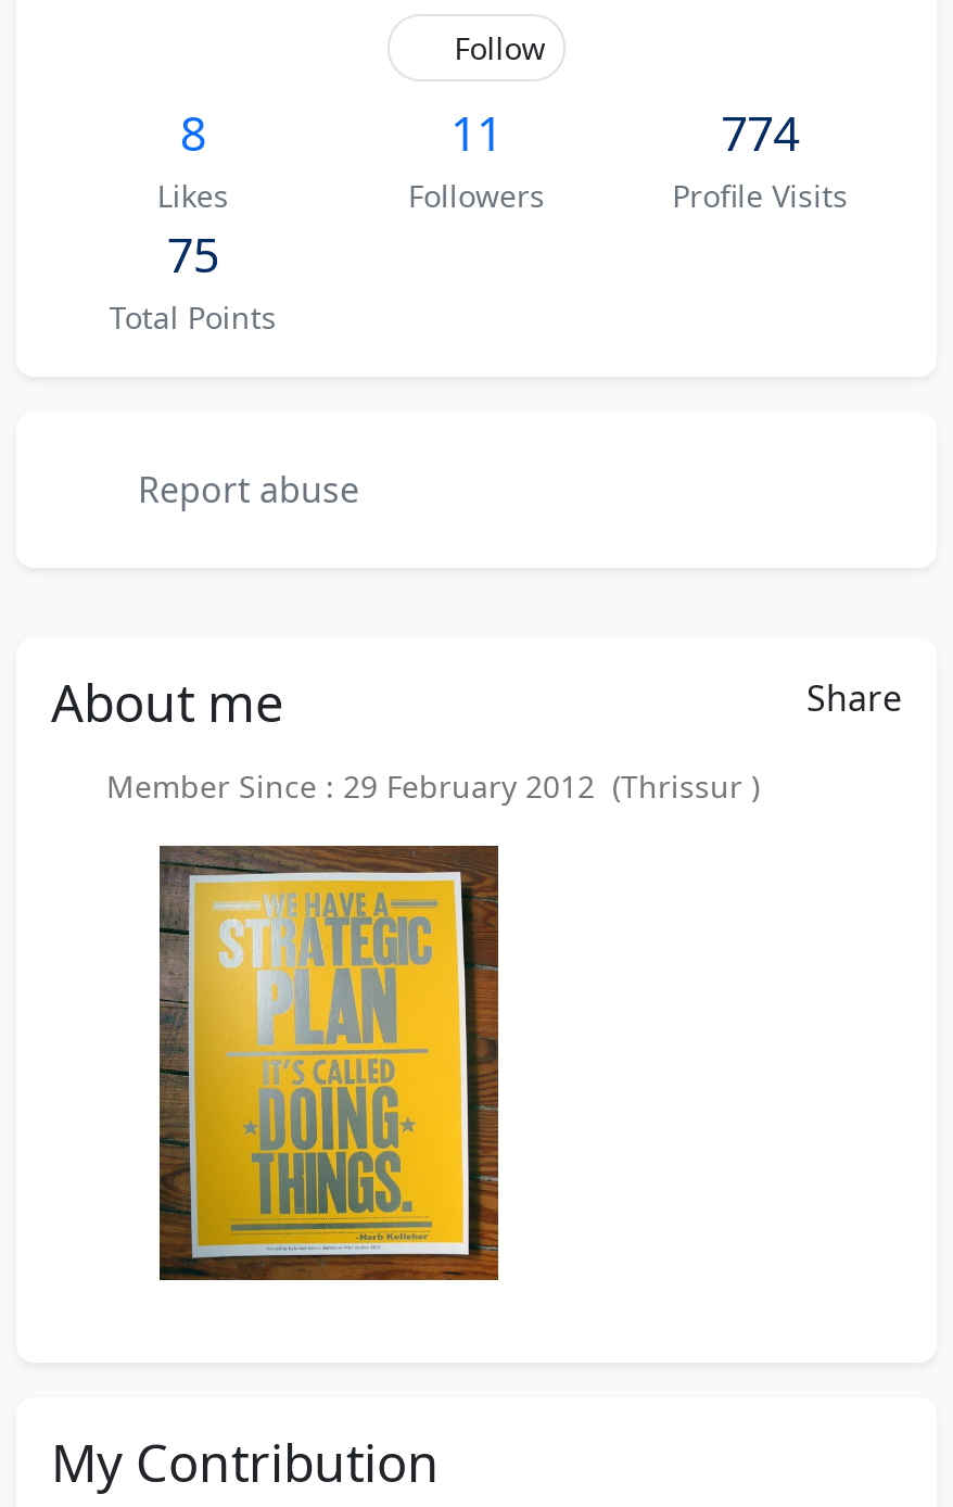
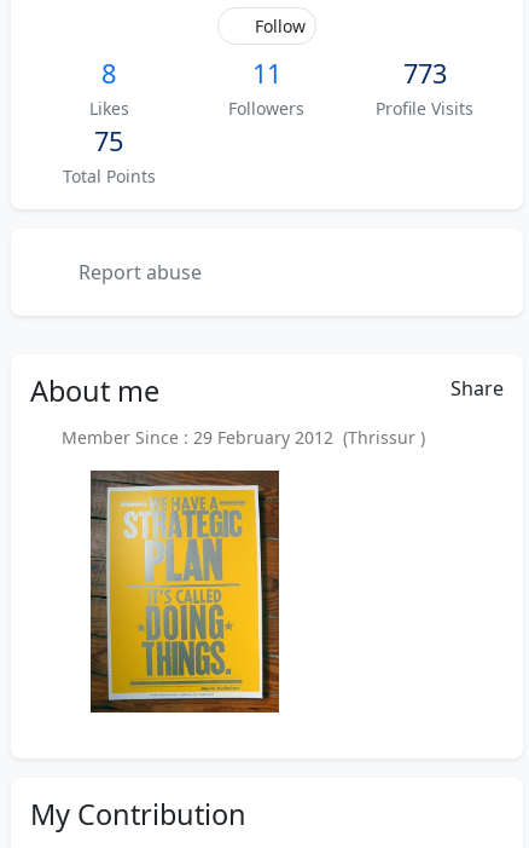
- 774
+ 773
